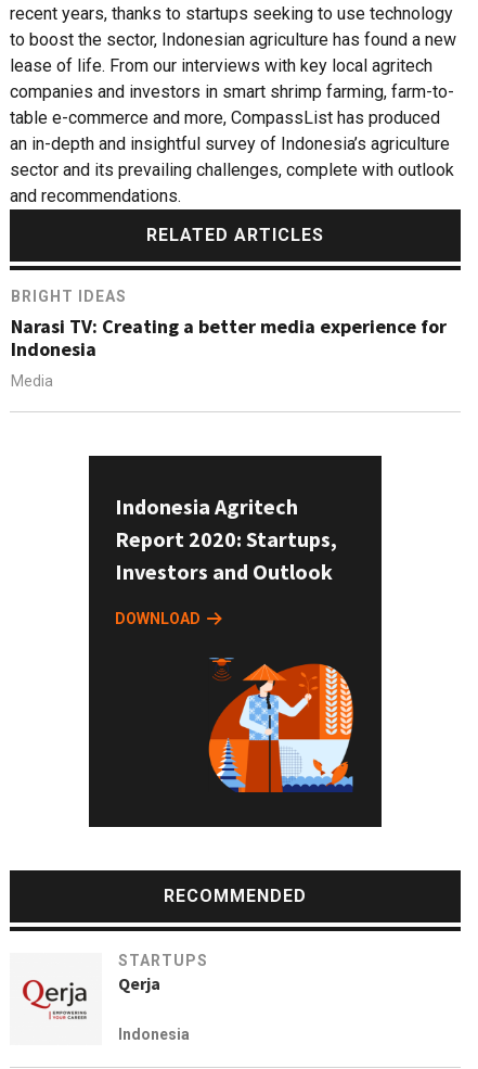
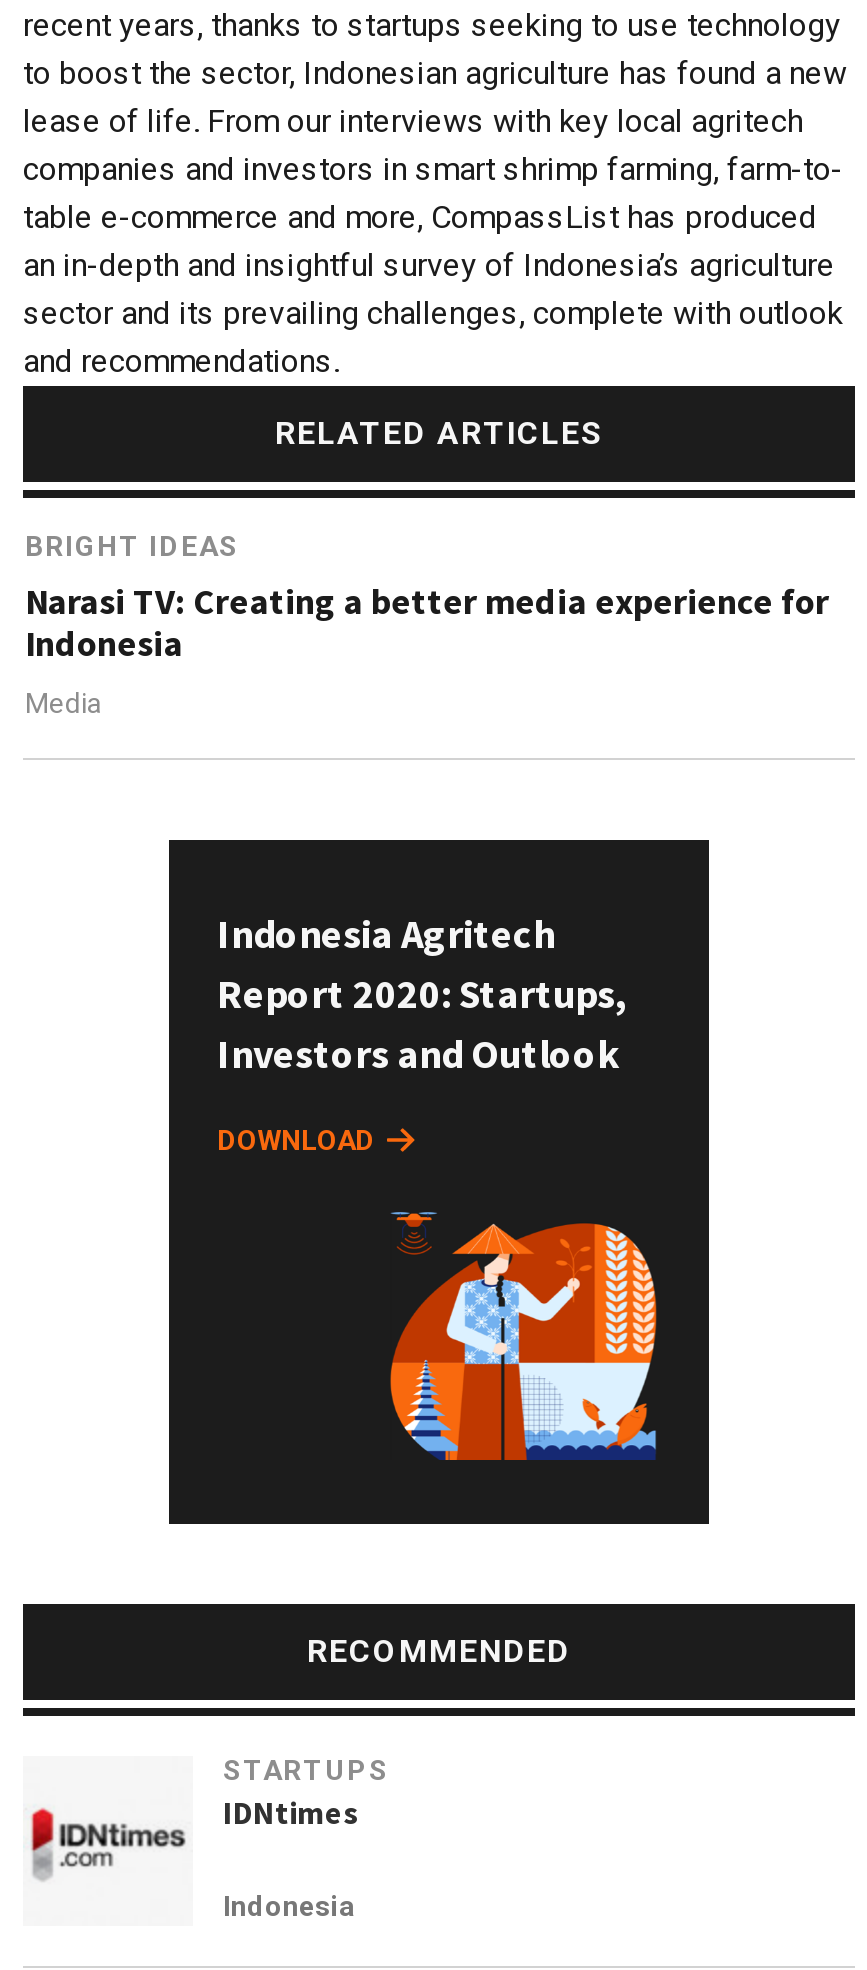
- [image]
- Qerja
+ [image]
+ IDNtimes
